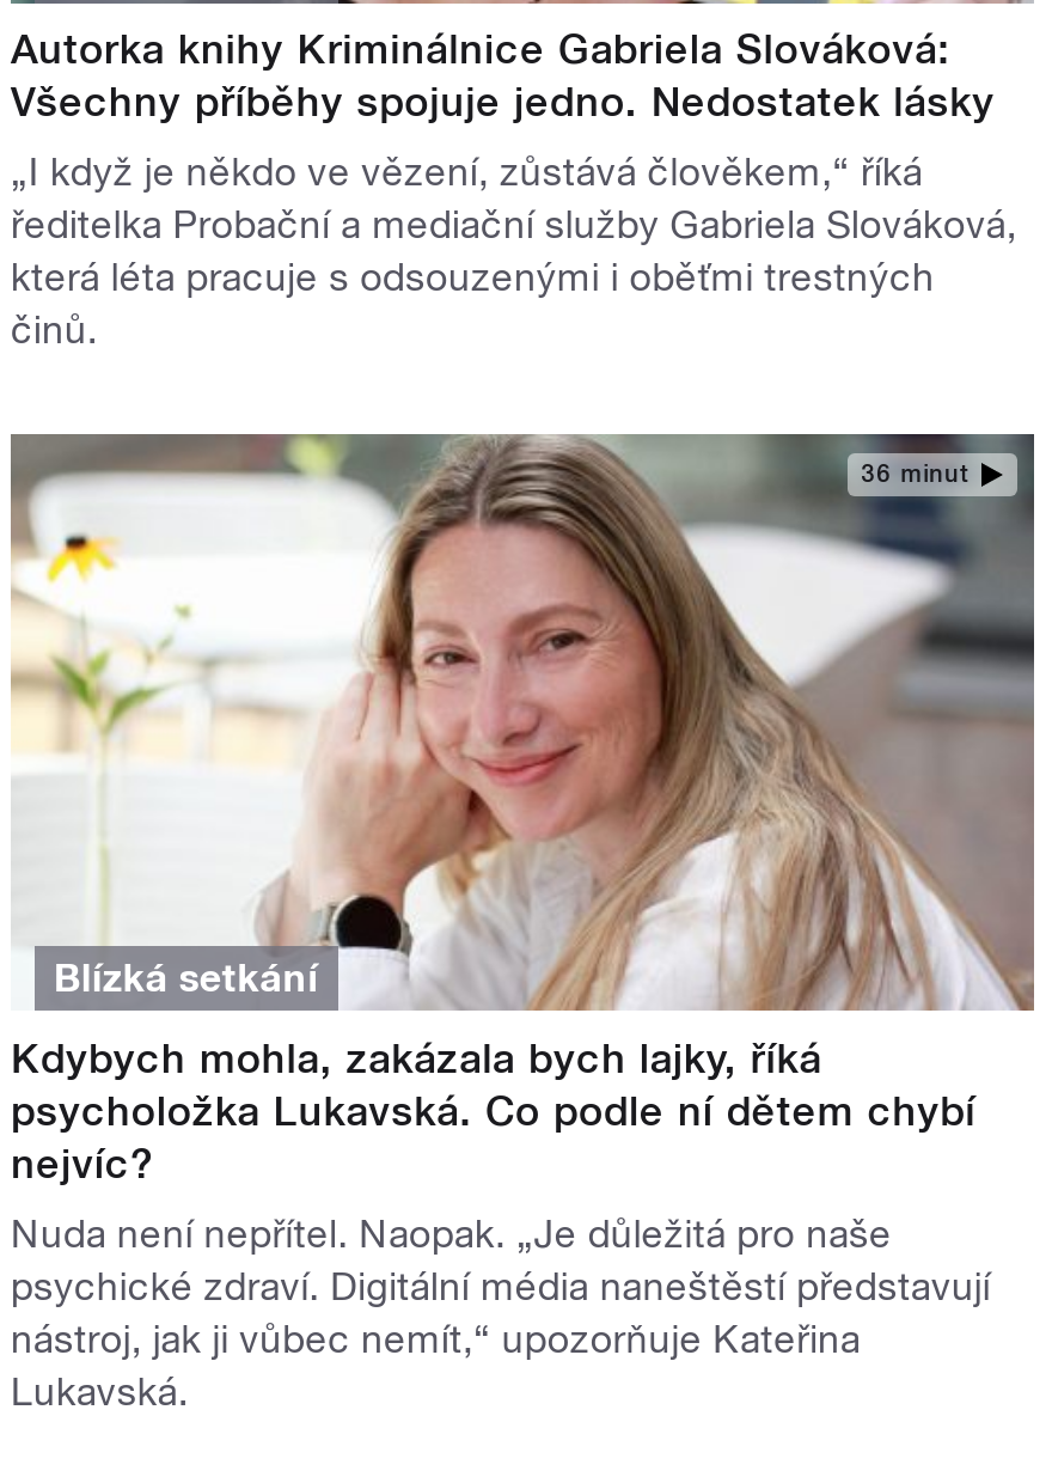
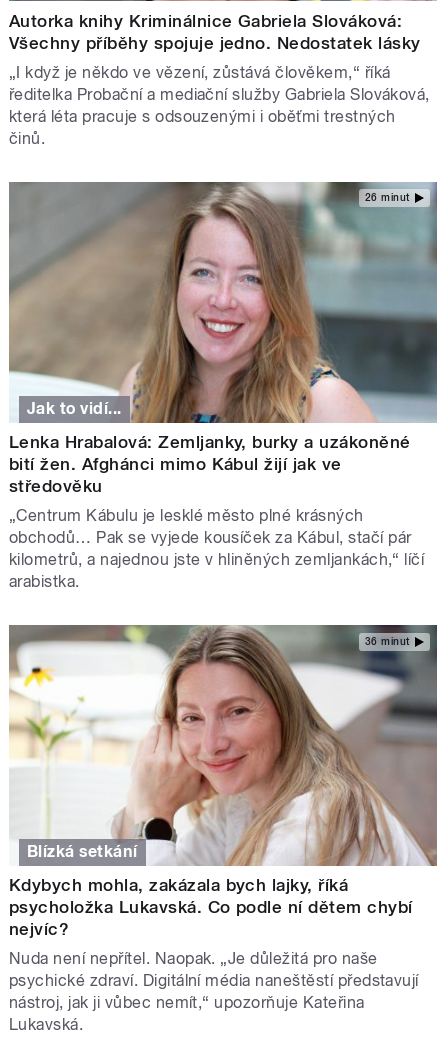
+ [image]
+ 26 minut

+ Jak to vidí...
+ Lenka Hrabalová: Zemljanky, burky a uzákoněné
+ bití žen. Afghánci mimo Kábul žijí jak ve
+ středověku
+ „Centrum Kábulu je lesklé město plné krásných
+ obchodů… Pak se vyjede kousíček za Kábul, stačí pár
+ kilometrů, a najednou jste v hliněných zemljankách,“ líčí
+ arabistka.
